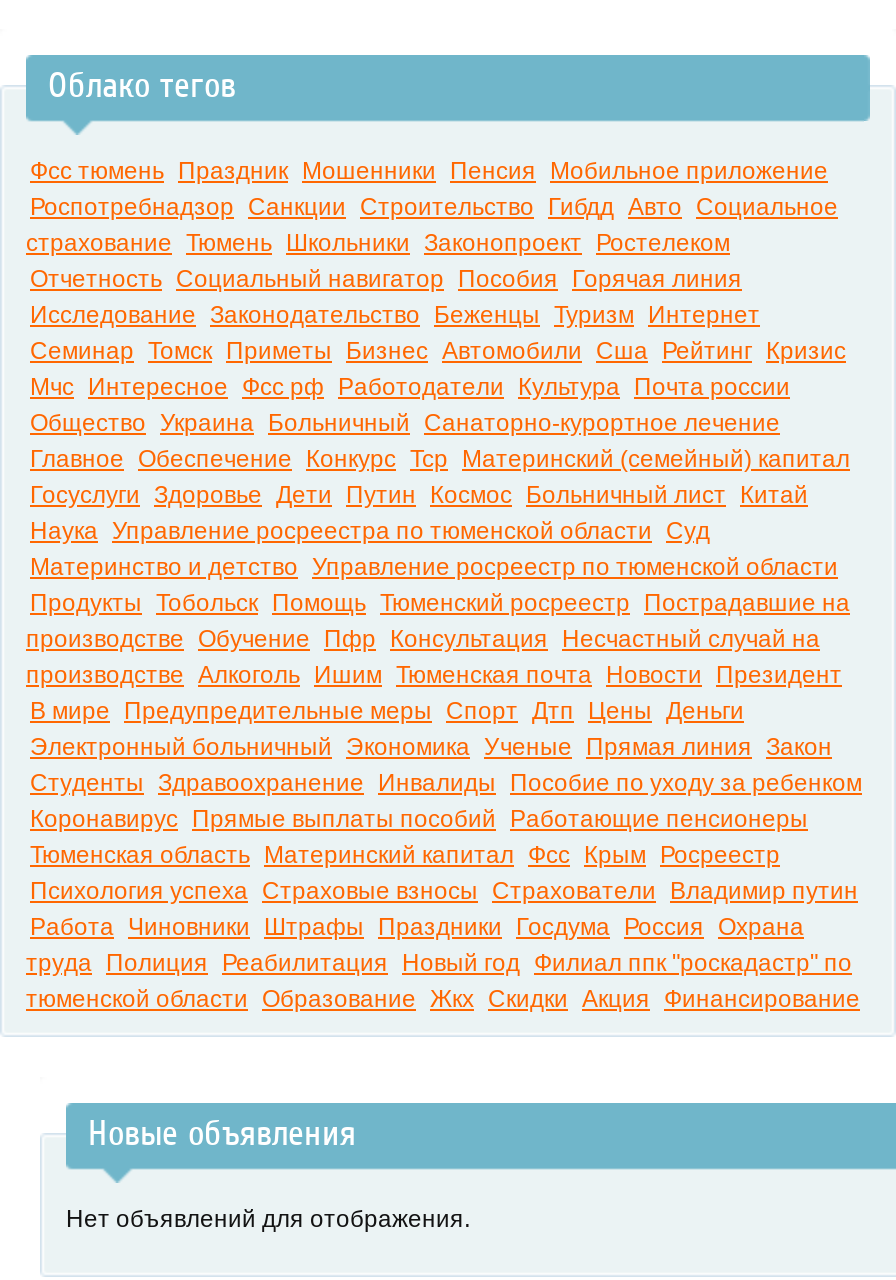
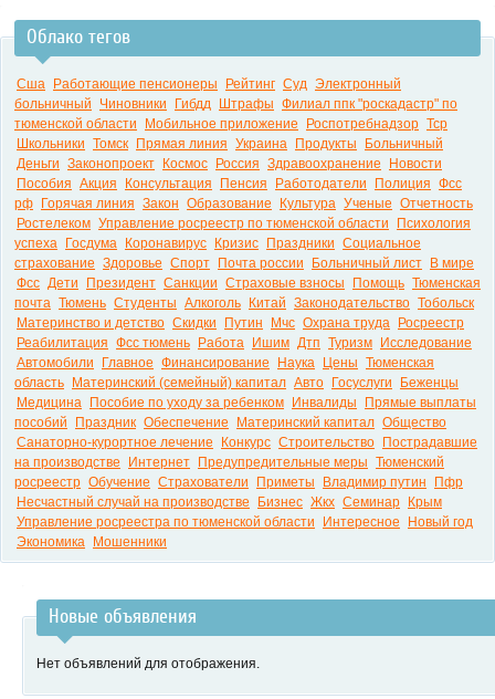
- Фсс тюмень Праздник Мошенники Пенсия Мобильное приложение
- Роспотребнадзор Санкции Строительство Гибдд Авто Социальное
- страхование Тюмень Школьники Законопроект Ростелеком
- Отчетность Социальный навигатор Пособия Горячая линия
- Исследование Законодательство Беженцы Туризм Интернет
- Семинар Томск Приметы Бизнес Автомобили Сша Рейтинг Кризис
- Мчс Интересное Фсс рф Работодатели Культура Почта россии
- Общество Украина Больничный Санаторно-курортное лечение
- Главное Обеспечение Конкурс Тср Материнский (семейный) капитал
- Госуслуги Здоровье Дети Путин Космос Больничный лист Китай
- Наука Управление росреестра по тюменской области Суд
- Материнство и детство Управление росреестр по тюменской области
- Продукты Тобольск Помощь Тюменский росреестр Пострадавшие на
- производстве Обучение Пфр Консультация Несчастный случай на
- производстве Алкоголь Ишим Тюменская почта Новости Президент
- В мире Предупредительные меры Спорт Дтп Цены Деньги
- Электронный больничный Экономика Ученые Прямая линия Закон
- Студенты Здравоохранение Инвалиды Пособие по уходу за ребенком
- Коронавирус Прямые выплаты пособий Работающие пенсионеры
- Тюменская область Материнский капитал Фсс Крым Росреестр
- Психология успеха Страховые взносы Страхователи Владимир путин
- Работа Чиновники Штрафы Праздники Госдума Россия Охрана
- труда Полиция Реабилитация Новый год Филиал ппк "роскадастр" по
- тюменской области Образование Жкх Скидки Акция Финансирование
+ Сша Работающие пенсионеры Рейтинг Суд Электронный
+ больничный Чиновники Гибдд Штрафы Филиал ппк "роскадастр" по
+ тюменской области Мобильное приложение Роспотребнадзор Тср
+ Школьники Томск Прямая линия Украина Продукты Больничный
+ Деньги Законопроект Космос Россия Здравоохранение Новости
+ Пособия Акция Консультация Пенсия Работодатели Полиция Фсс
+ рф Горячая линия Закон Образование Культура Ученые Отчетность
+ Ростелеком Управление росреестр по тюменской области Психология
+ успеха Госдума Коронавирус Кризис Праздники Социальное
+ страхование Здоровье Спорт Почта россии Больничный лист В мире
+ Фсс Дети Президент Санкции Страховые взносы Помощь Тюменская
+ почта Тюмень Студенты Алкоголь Китай Законодательство Тобольск
+ Материнство и детство Скидки Путин Мчс Охрана труда Росреестр
+ Реабилитация Фсс тюмень Работа Ишим Дтп Туризм Исследование
+ Автомобили Главное Финансирование Наука Цены Тюменская
+ область Материнский (семейный) капитал Авто Госуслуги Беженцы
+ Медицина Пособие по уходу за ребенком Инвалиды Прямые выплаты
+ пособий Праздник Обеспечение Материнский капитал Общество
+ Санаторно-курортное лечение Конкурс Строительство Пострадавшие
+ на производстве Интернет Предупредительные меры Тюменский
+ росреестр Обучение Страхователи Приметы Владимир путин Пфр
+ Несчастный случай на производстве Бизнес Жкх Семинар Крым
+ Управление росреестра по тюменской области Интересное Новый год
+ Экономика Мошенники
